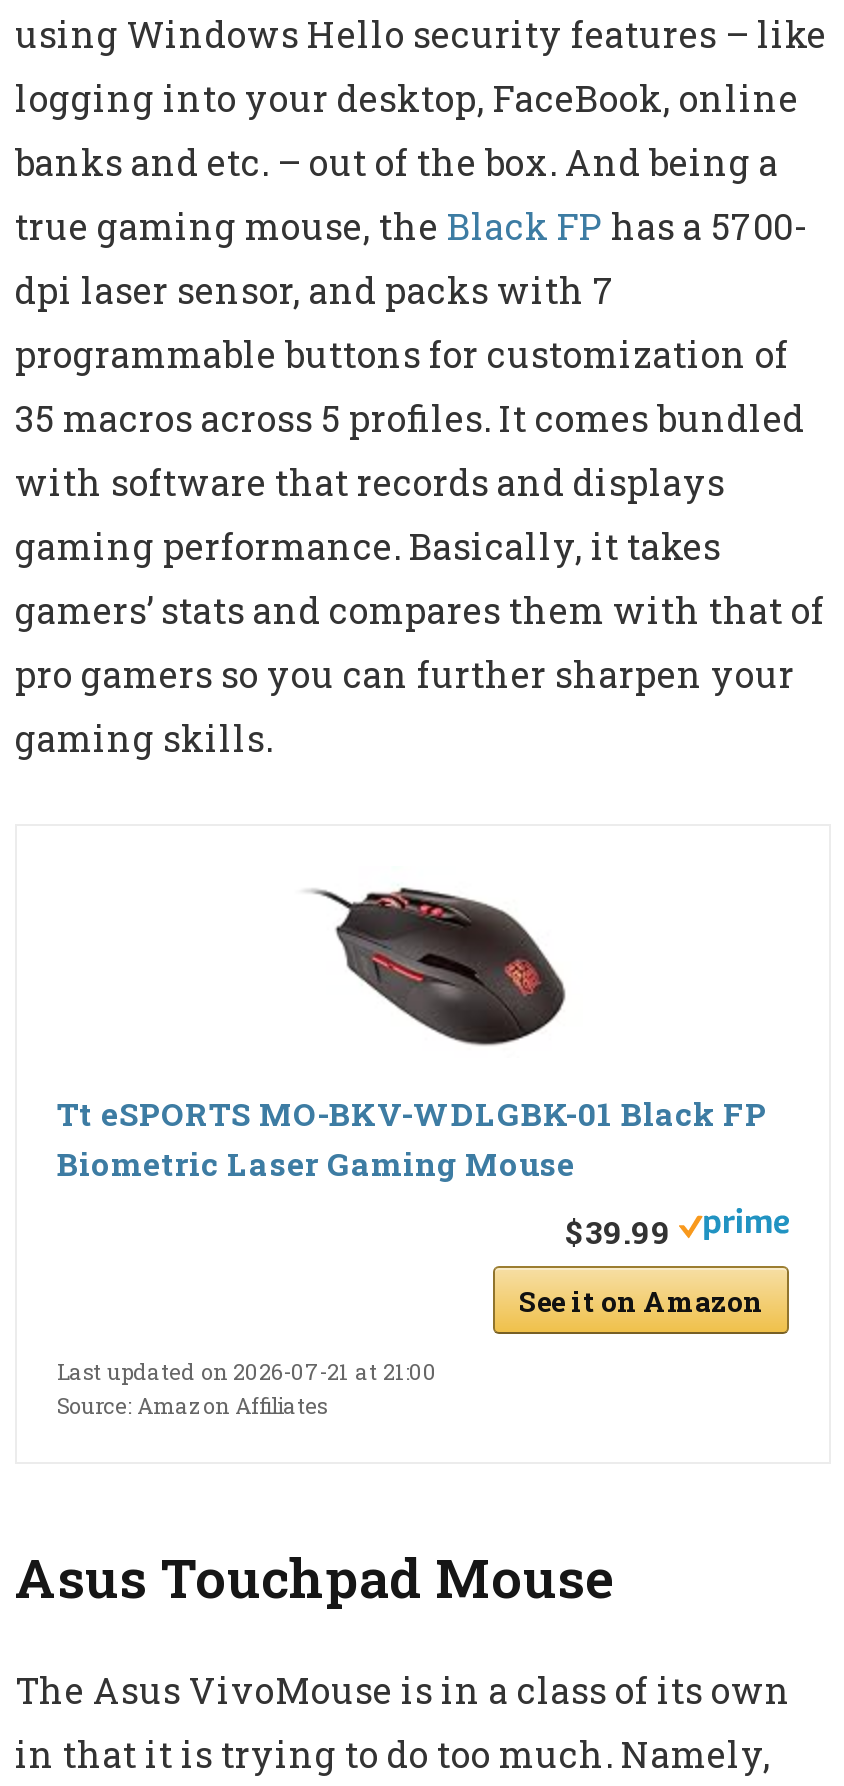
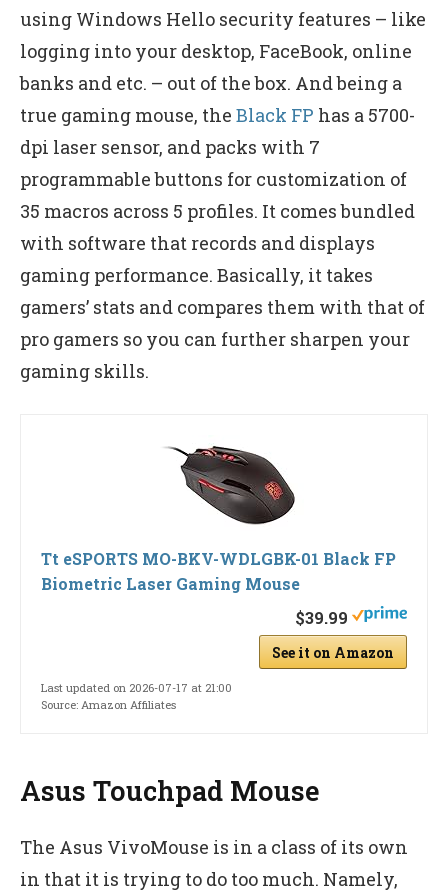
- Last updated on 2026-07-21 at 21:00
+ Last updated on 2026-07-17 at 21:00
